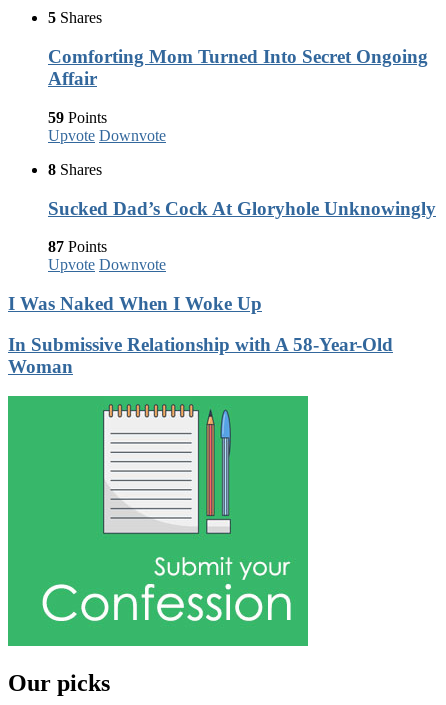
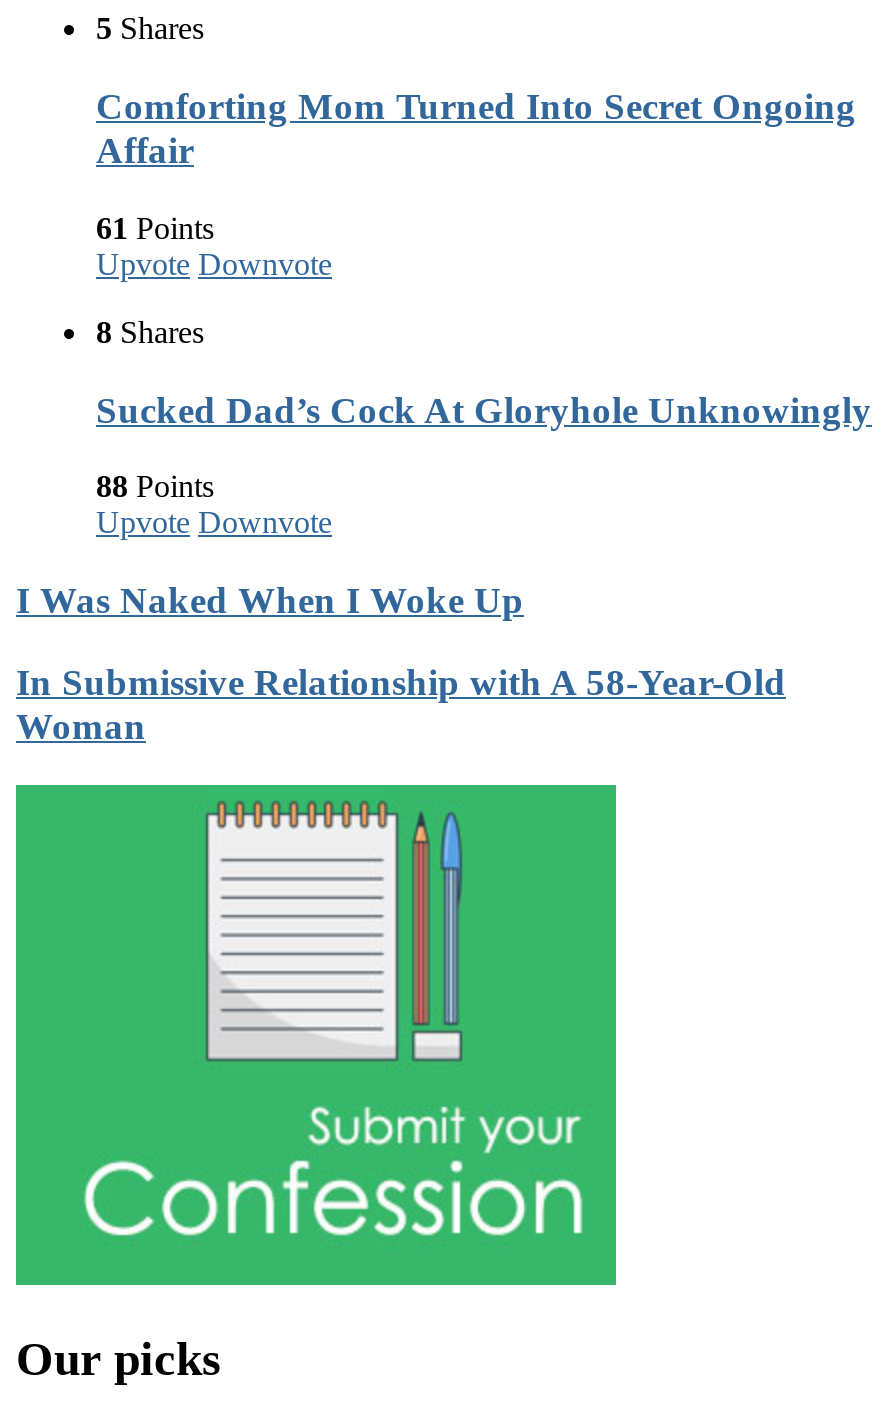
- 59 Points
+ 61 Points

- 87 Points
+ 88 Points
